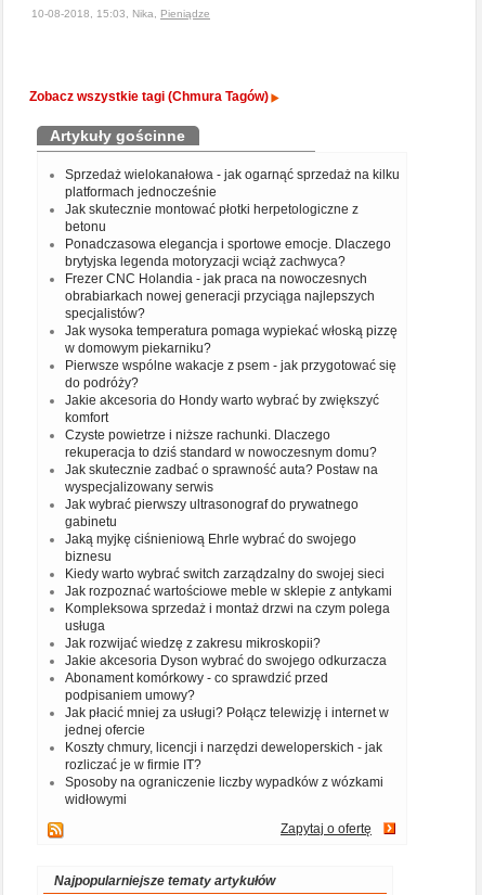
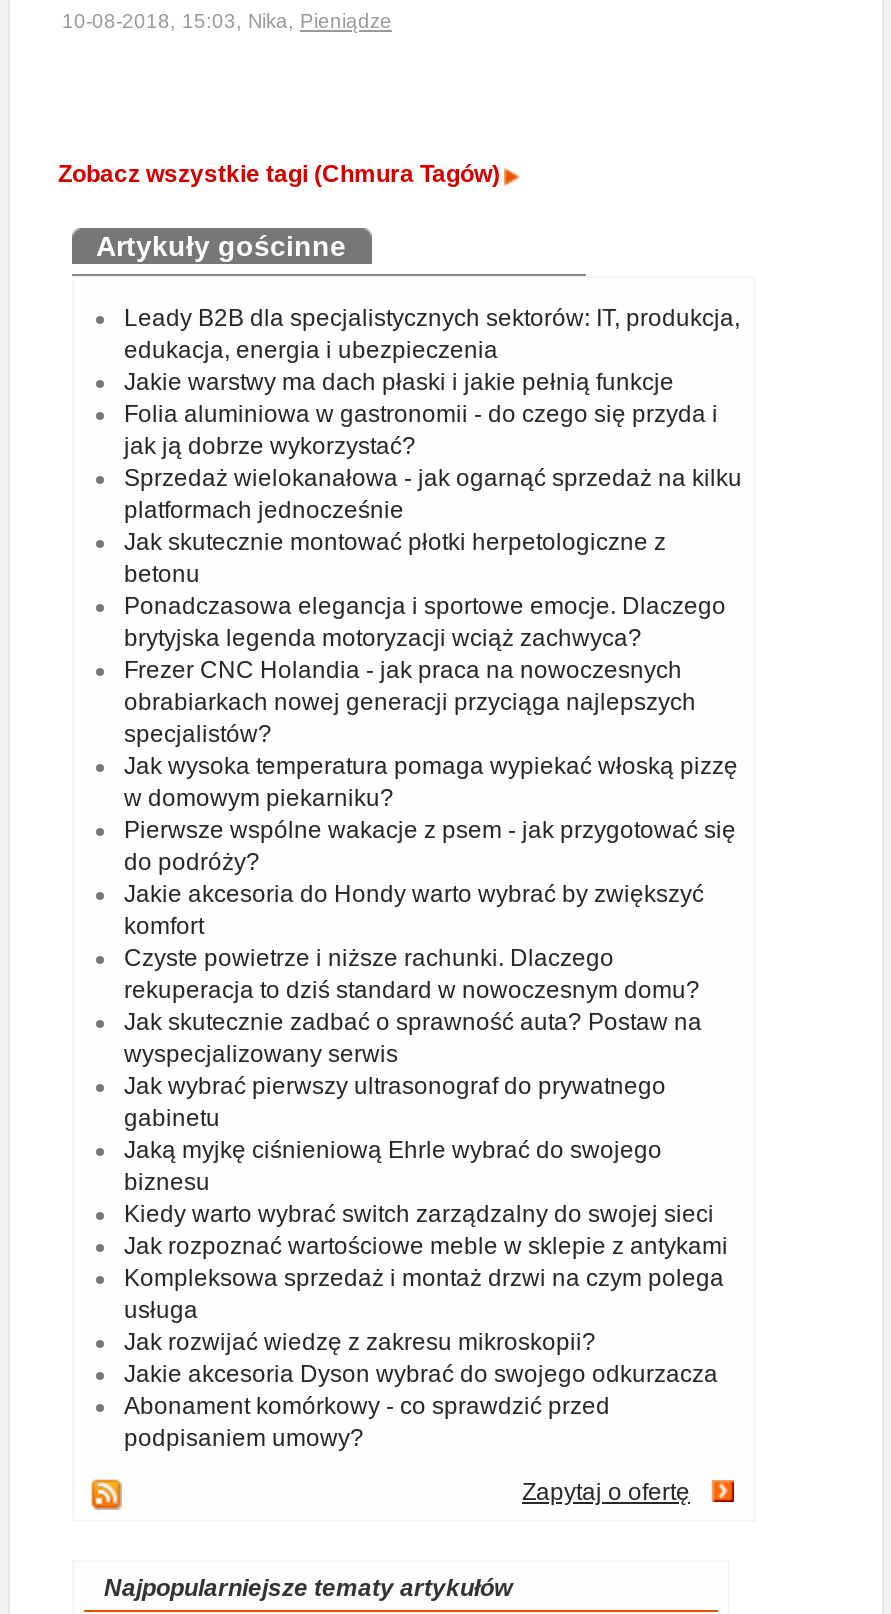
+ Leady B2B dla specjalistycznych sektorów: IT, produkcja,
+ edukacja, energia i ubezpieczenia
+ Jakie warstwy ma dach płaski i jakie pełnią funkcje
+ Folia aluminiowa w gastronomii - do czego się przyda i
+ jak ją dobrze wykorzystać?

moved down: Sprzedaż wielokanałowa - jak ogarnąć sprzedaż na kilku | platformach jednocześnie | Jak skutecznie montować płotki herpetologiczne z | ... | Abonament komórkowy - co sprawdzić przed | podpisaniem umowy?

- Jak płacić mniej za usługi? Połącz telewizję i internet w
- jednej ofercie
- Koszty chmury, licencji i narzędzi deweloperskich - jak
- rozliczać je w firmie IT?
- Sposoby na ograniczenie liczby wypadków z wózkami
- widłowymi
